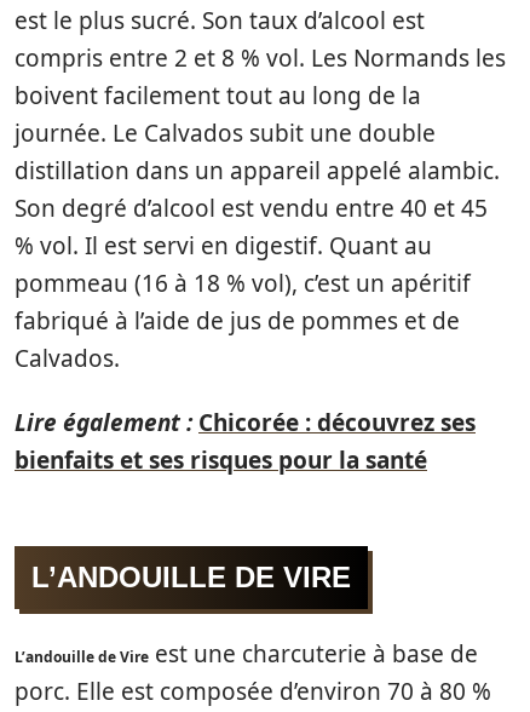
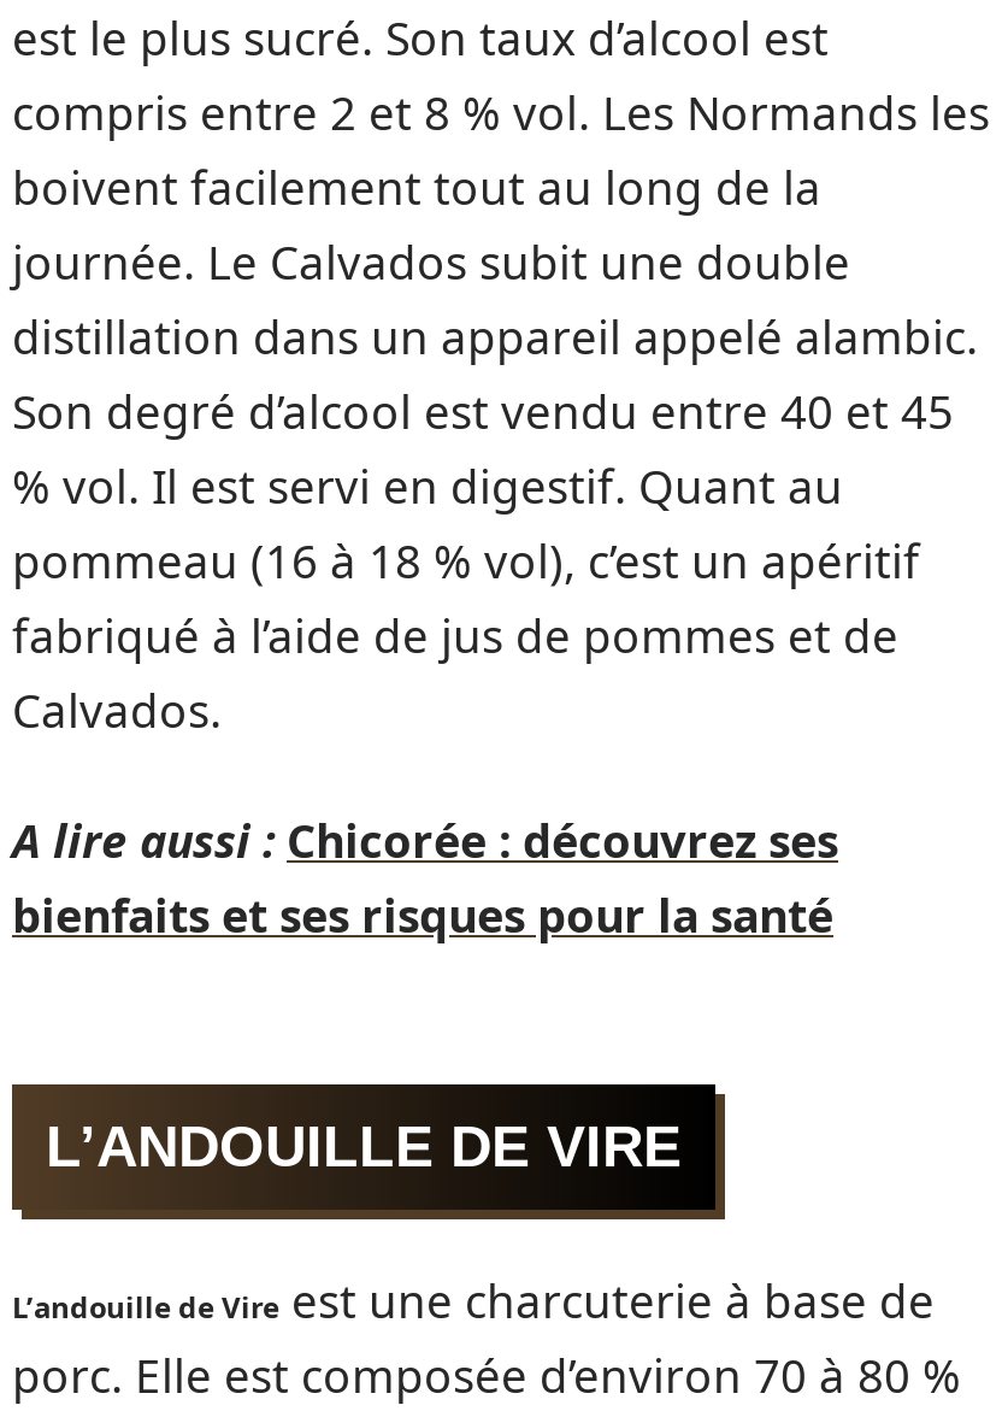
- Lire également : Chicorée : découvrez ses
+ A lire aussi : Chicorée : découvrez ses
